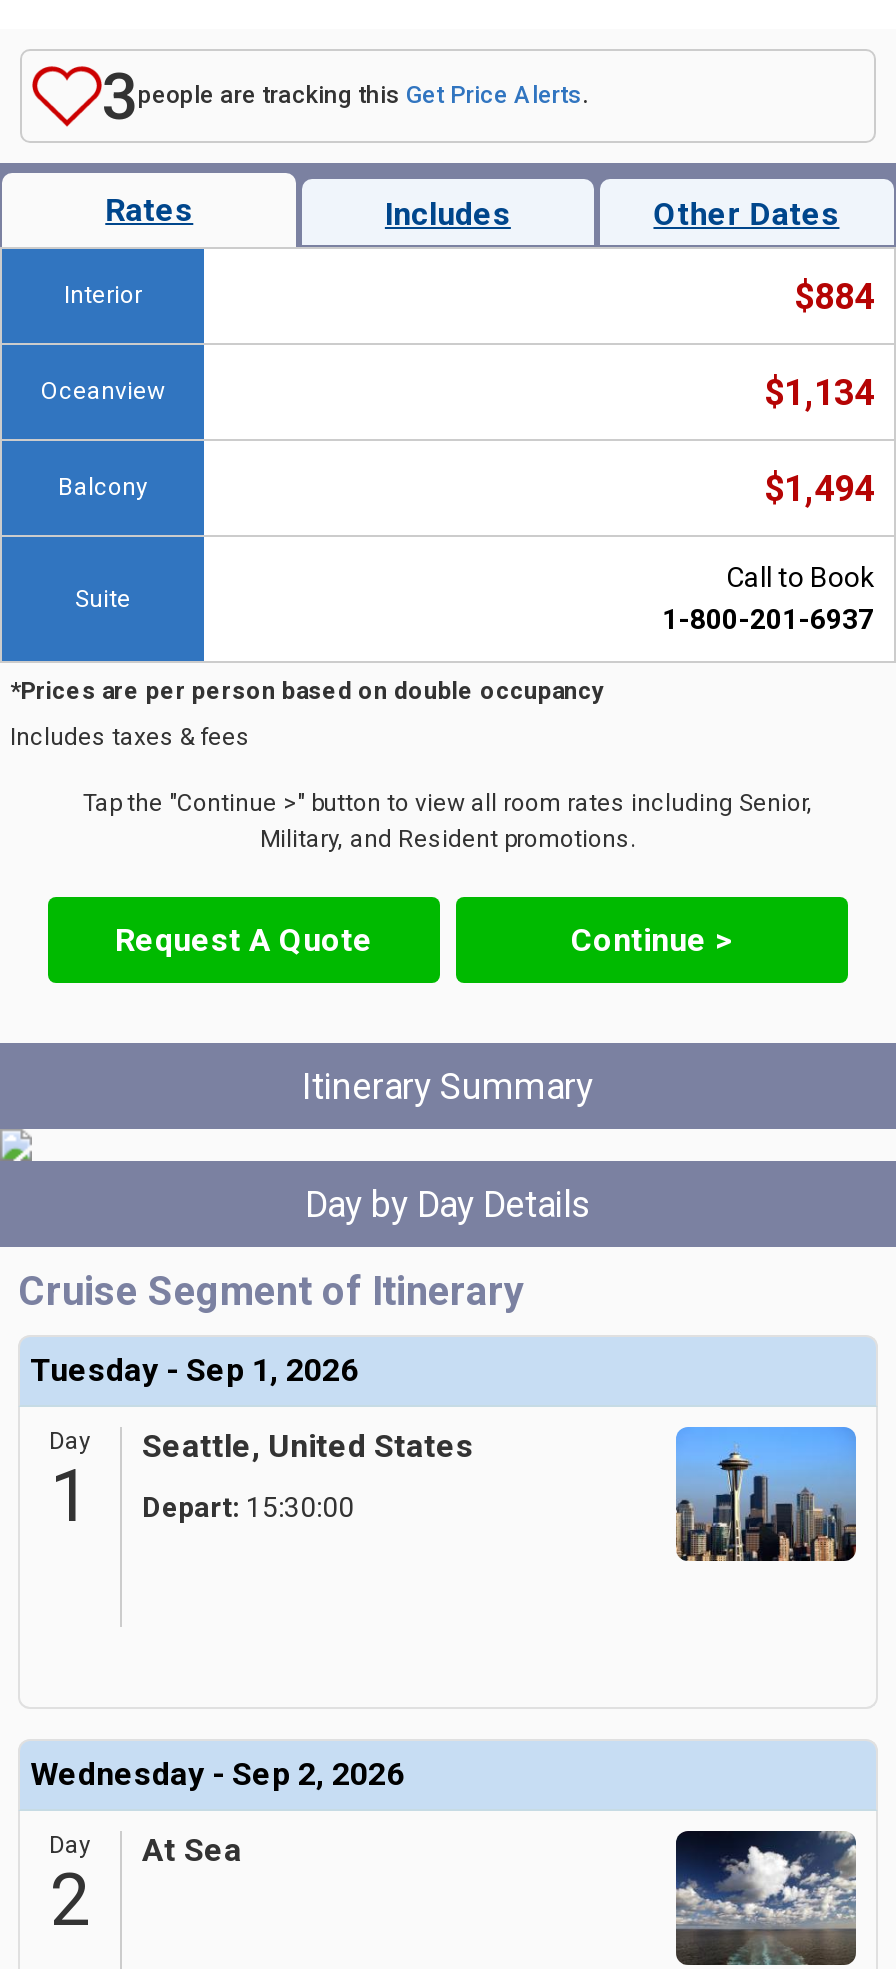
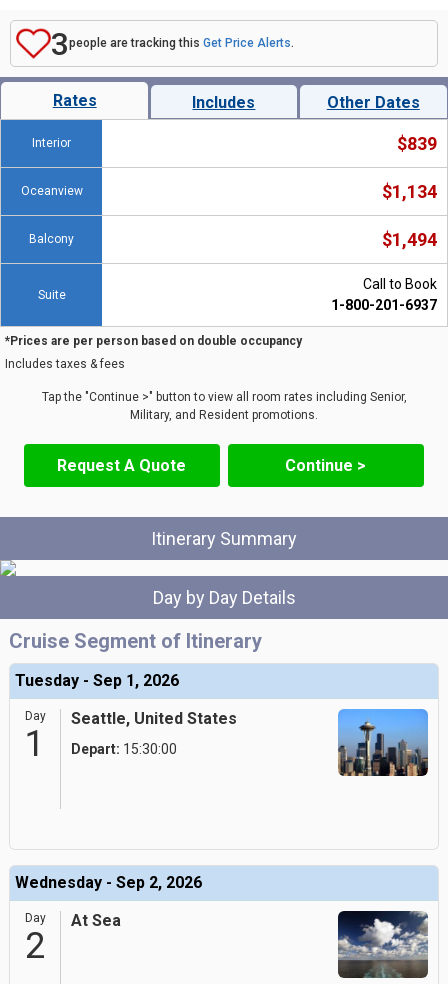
- $884
+ $839
